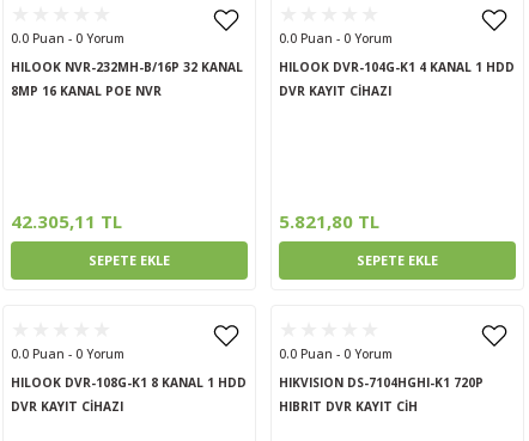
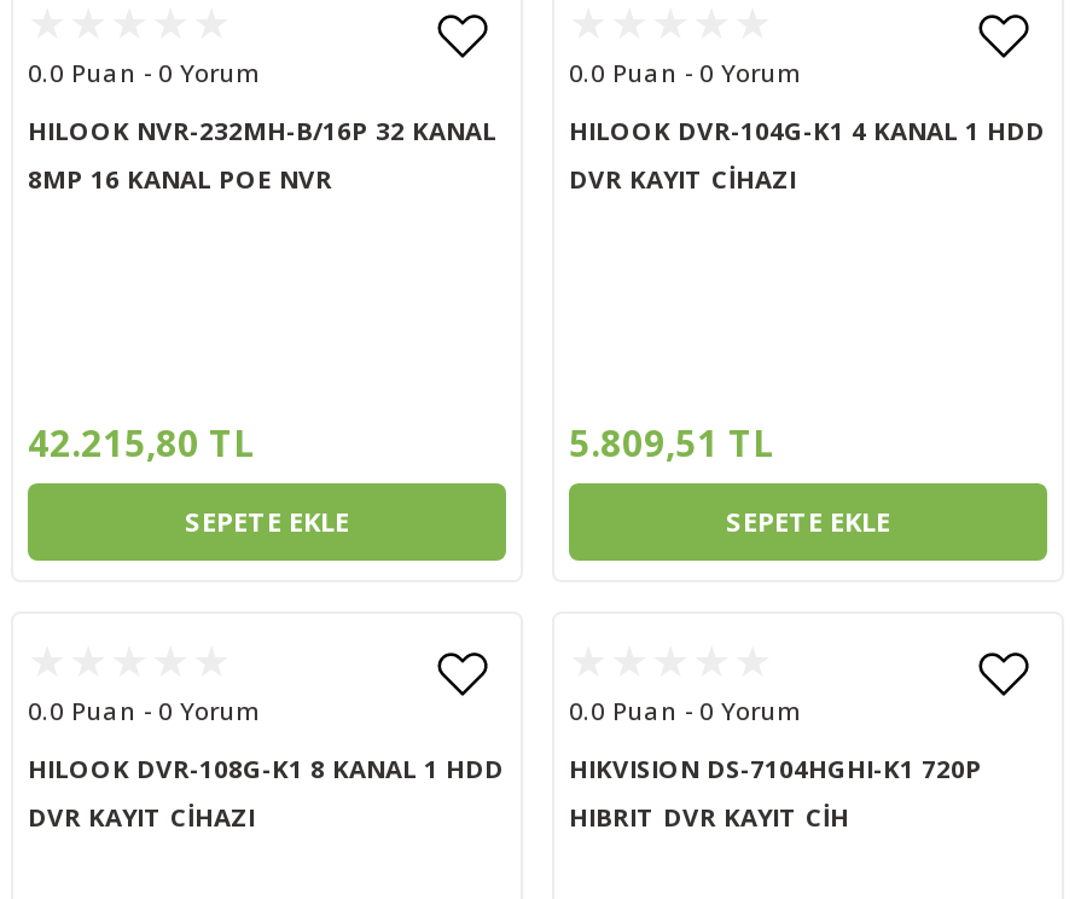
- 42.305,11 TL
+ 42.215,80 TL

- 5.821,80 TL
+ 5.809,51 TL
